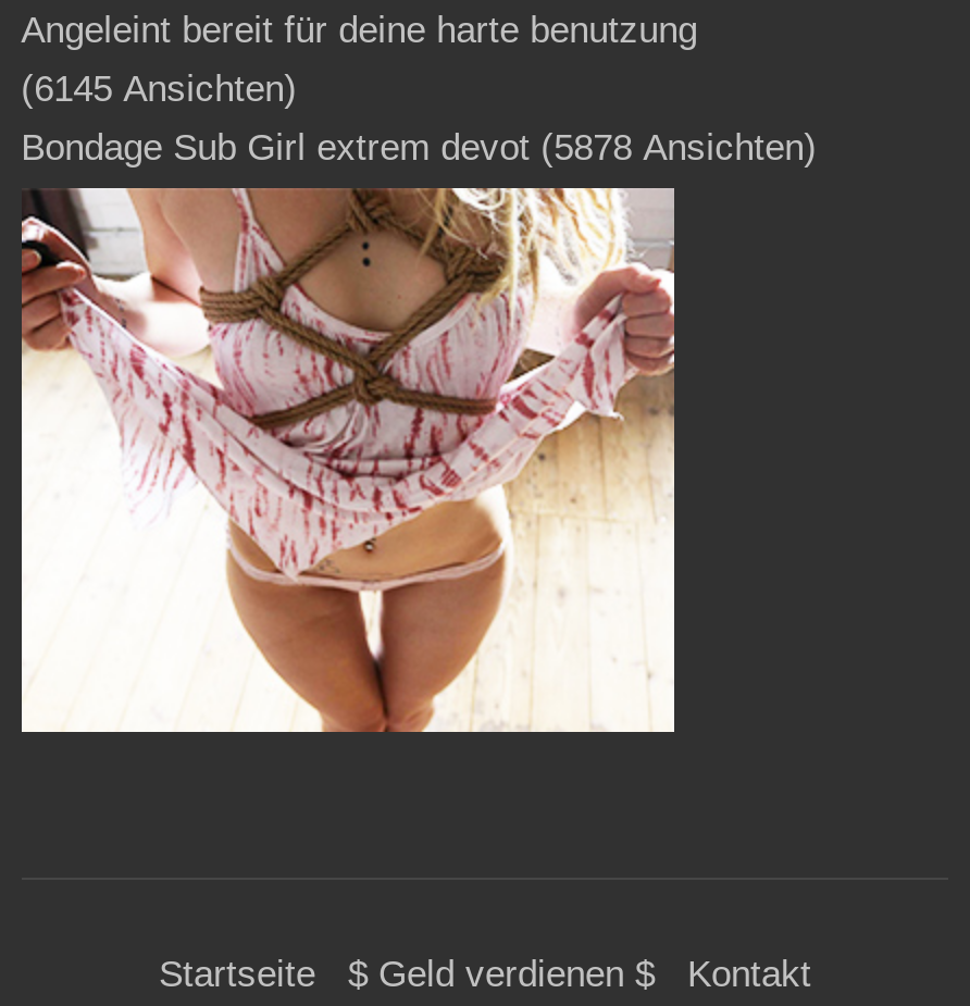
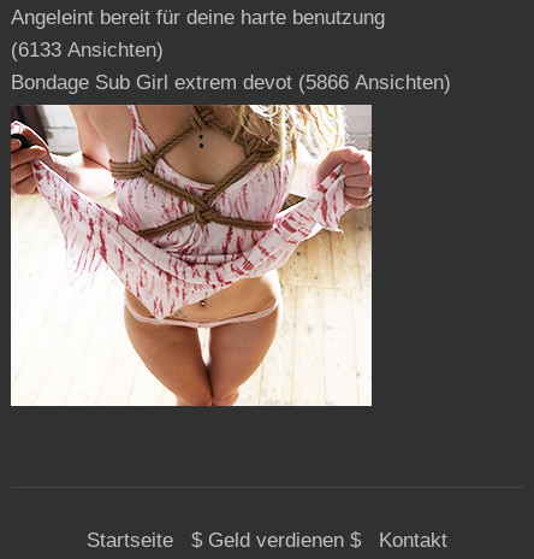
- (6145 Ansichten)
+ (6133 Ansichten)

- Bondage Sub Girl extrem devot (5878 Ansichten)
+ Bondage Sub Girl extrem devot (5866 Ansichten)
